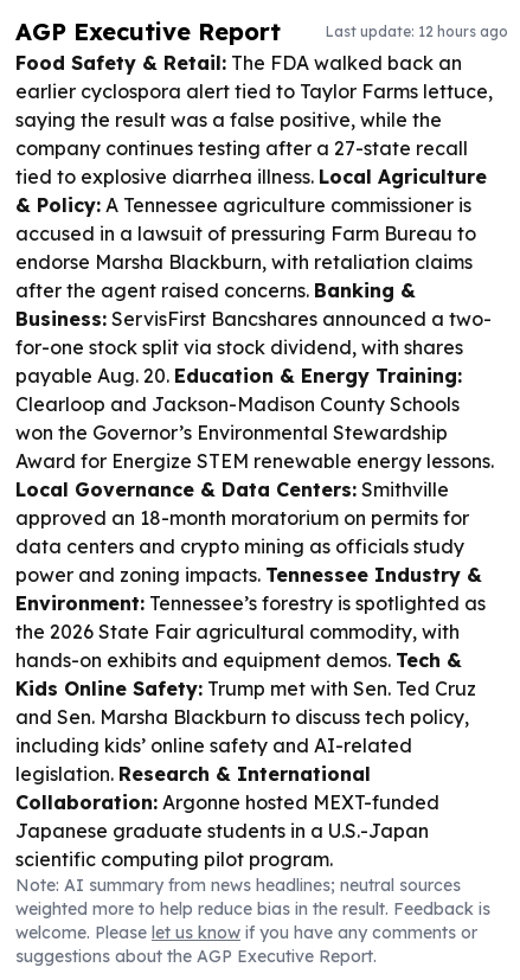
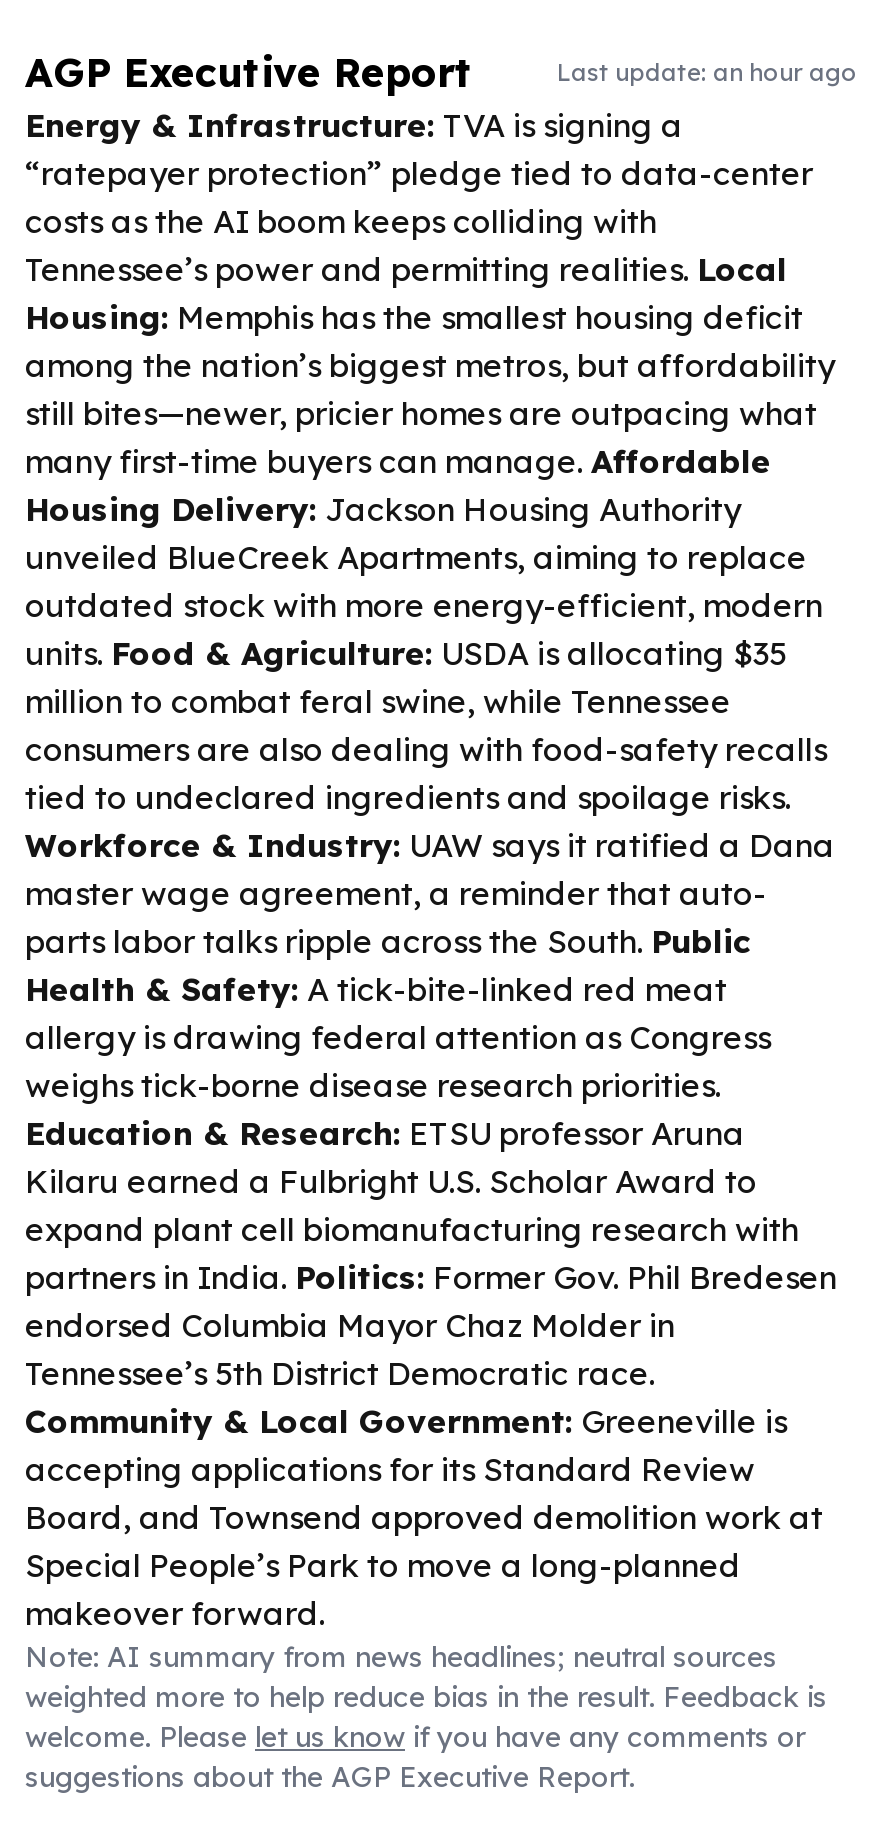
- Last update: 12 hours ago
- Food Safety & Retail: The FDA walked back an
- earlier cyclospora alert tied to Taylor Farms lettuce,
- saying the result was a false positive, while the
- company continues testing after a 27-state recall
- tied to explosive diarrhea illness. Local Agriculture
- & Policy: A Tennessee agriculture commissioner is
- accused in a lawsuit of pressuring Farm Bureau to
- endorse Marsha Blackburn, with retaliation claims
- after the agent raised concerns. Banking &
- Business: ServisFirst Bancshares announced a two-
- for-one stock split via stock dividend, with shares
- payable Aug. 20. Education & Energy Training:
- Clearloop and Jackson-Madison County Schools
- won the Governor’s Environmental Stewardship
- Award for Energize STEM renewable energy lessons.
- Local Governance & Data Centers: Smithville
- approved an 18-month moratorium on permits for
- data centers and crypto mining as officials study
- power and zoning impacts. Tennessee Industry &
- Environment: Tennessee’s forestry is spotlighted as
- the 2026 State Fair agricultural commodity, with
- hands-on exhibits and equipment demos. Tech &
- Kids Online Safety: Trump met with Sen. Ted Cruz
- and Sen. Marsha Blackburn to discuss tech policy,
- including kids’ online safety and AI-related
- legislation. Research & International
- Collaboration: Argonne hosted MEXT-funded
- Japanese graduate students in a U.S.-Japan
- scientific computing pilot program.
+ Last update: an hour ago
+ Energy & Infrastructure: TVA is signing a
+ “ratepayer protection” pledge tied to data-center
+ costs as the AI boom keeps colliding with
+ Tennessee’s power and permitting realities. Local
+ Housing: Memphis has the smallest housing deficit
+ among the nation’s biggest metros, but affordability
+ still bites—newer, pricier homes are outpacing what
+ many first-time buyers can manage. Affordable
+ Housing Delivery: Jackson Housing Authority
+ unveiled BlueCreek Apartments, aiming to replace
+ outdated stock with more energy-efficient, modern
+ units. Food & Agriculture: USDA is allocating $35
+ million to combat feral swine, while Tennessee
+ consumers are also dealing with food-safety recalls
+ tied to undeclared ingredients and spoilage risks.
+ Workforce & Industry: UAW says it ratified a Dana
+ master wage agreement, a reminder that auto-
+ parts labor talks ripple across the South. Public
+ Health & Safety: A tick-bite-linked red meat
+ allergy is drawing federal attention as Congress
+ weighs tick-borne disease research priorities.
+ Education & Research: ETSU professor Aruna
+ Kilaru earned a Fulbright U.S. Scholar Award to
+ expand plant cell biomanufacturing research with
+ partners in India. Politics: Former Gov. Phil Bredesen
+ endorsed Columbia Mayor Chaz Molder in
+ Tennessee’s 5th District Democratic race.
+ Community & Local Government: Greeneville is
+ accepting applications for its Standard Review
+ Board, and Townsend approved demolition work at
+ Special People’s Park to move a long-planned
+ makeover forward.
